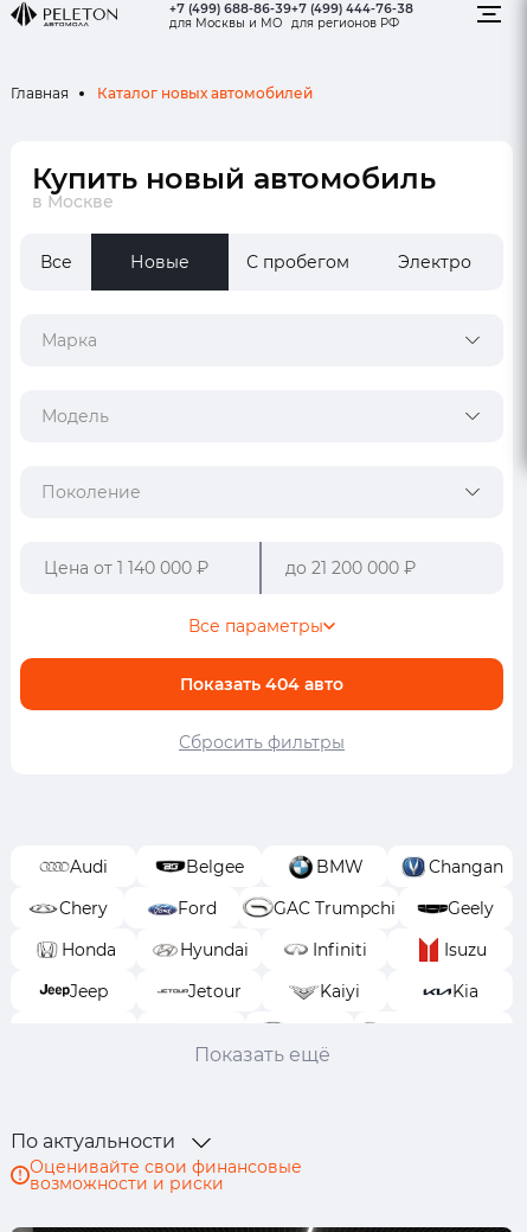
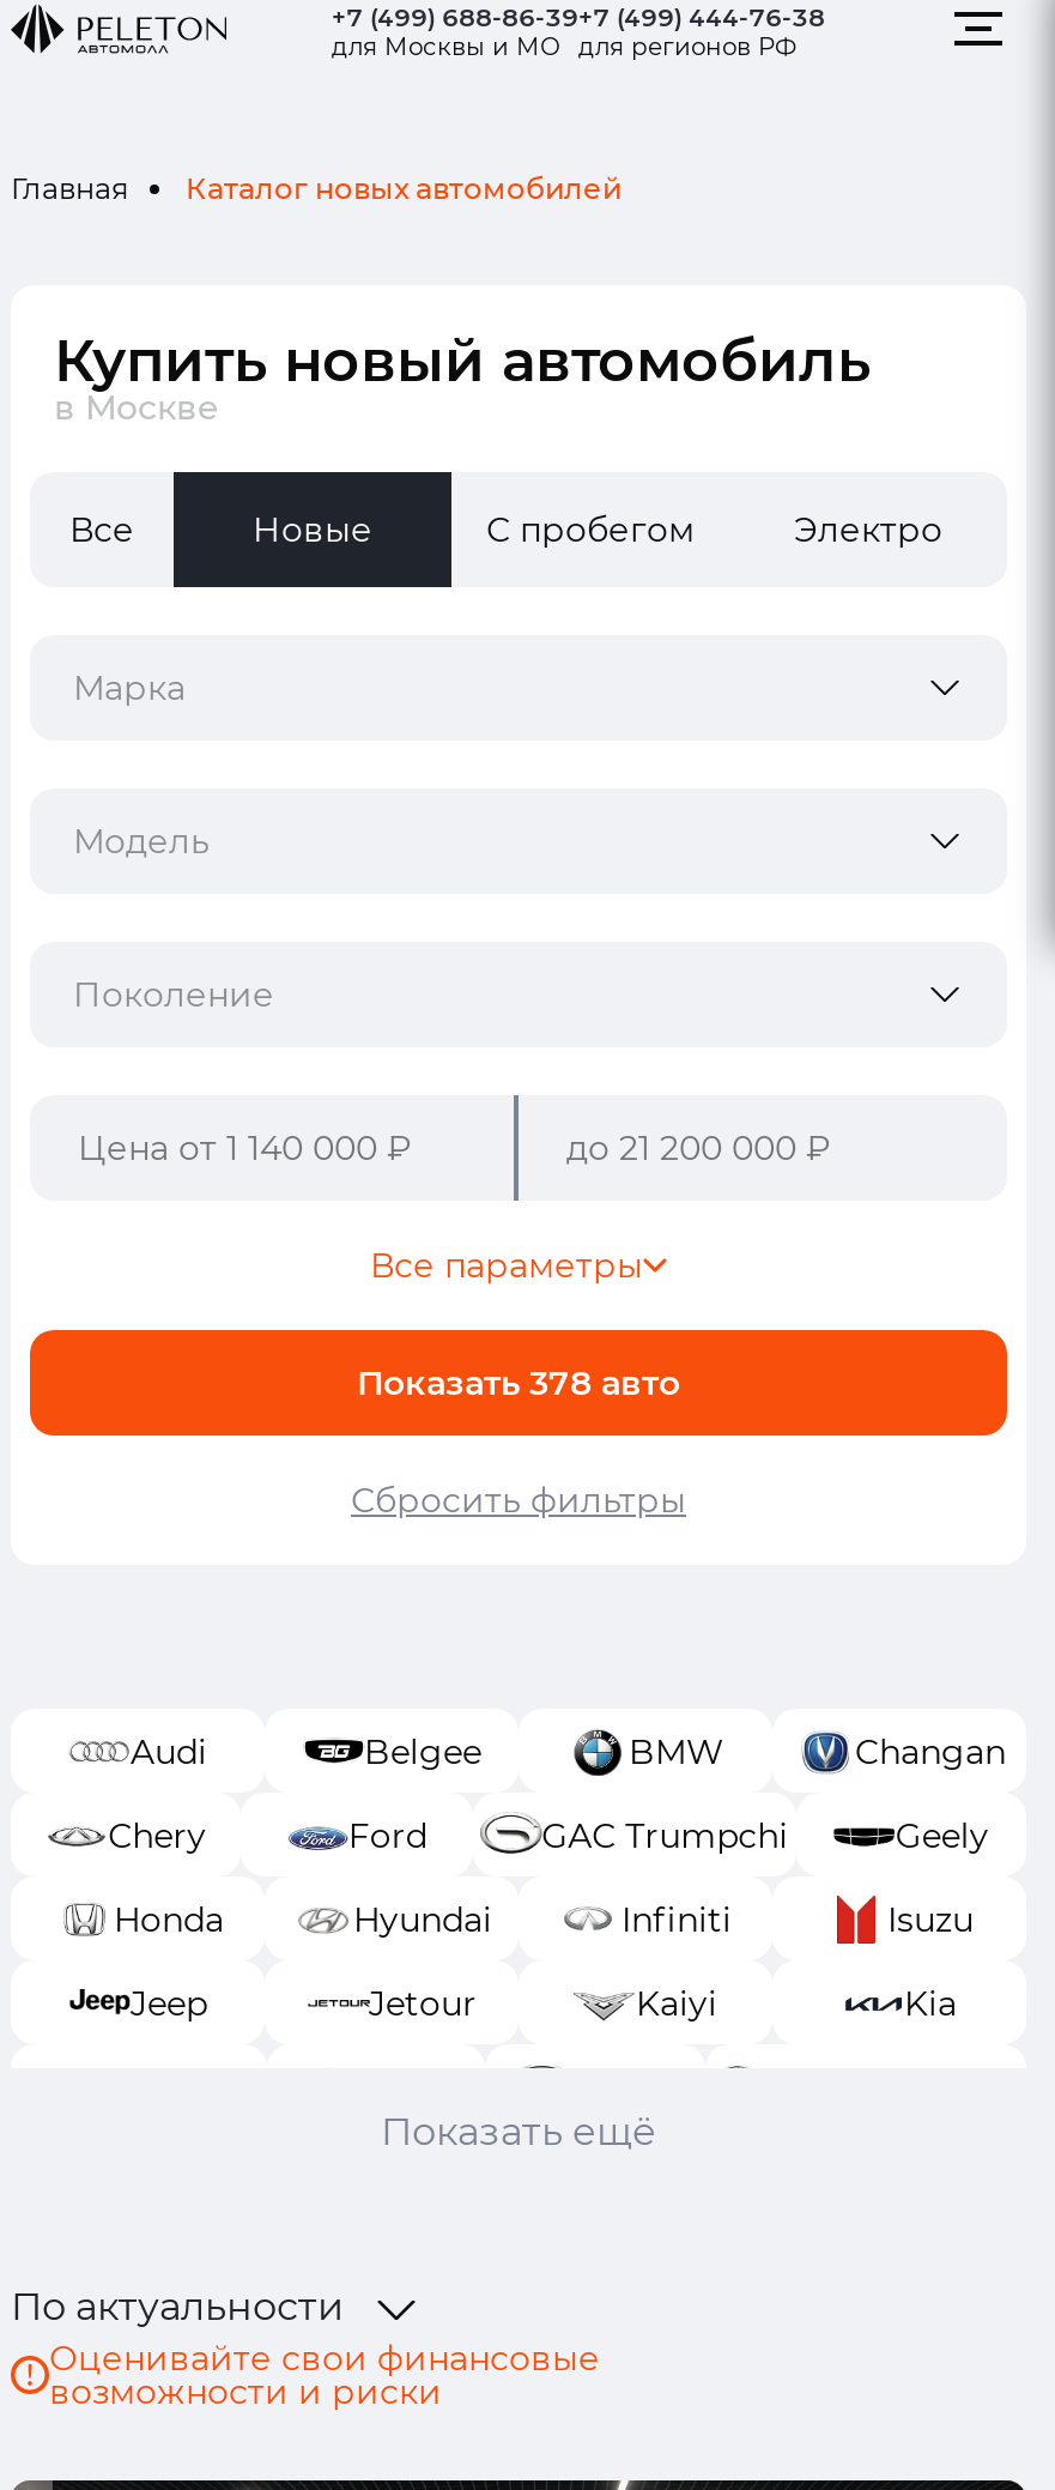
- Показать 404 авто
+ Показать 378 авто
